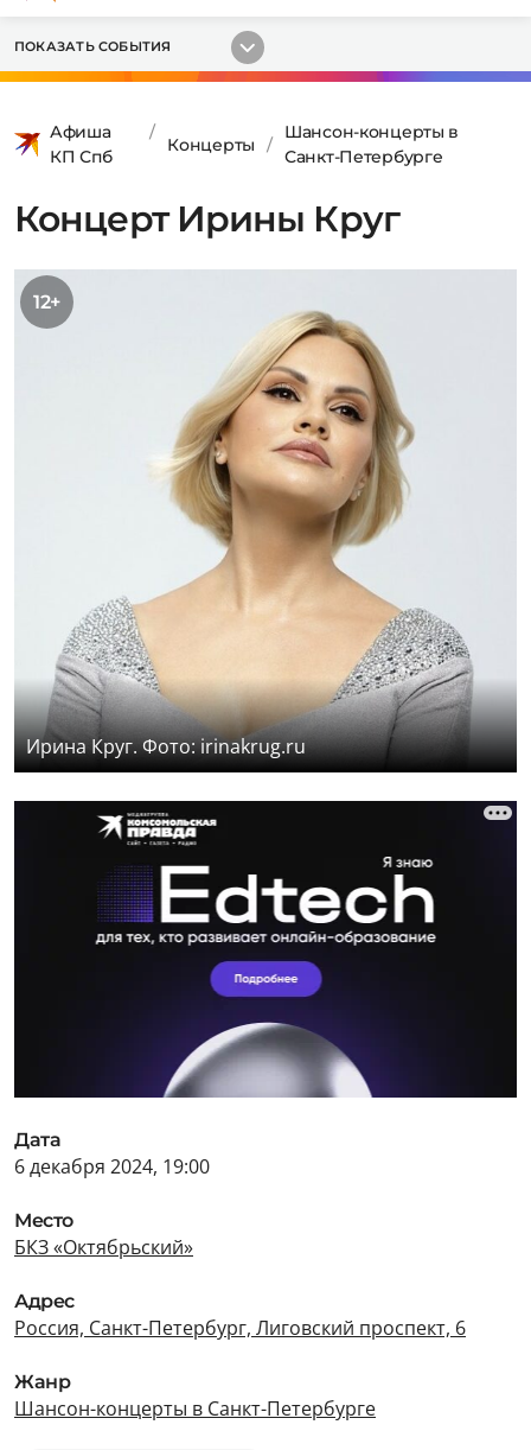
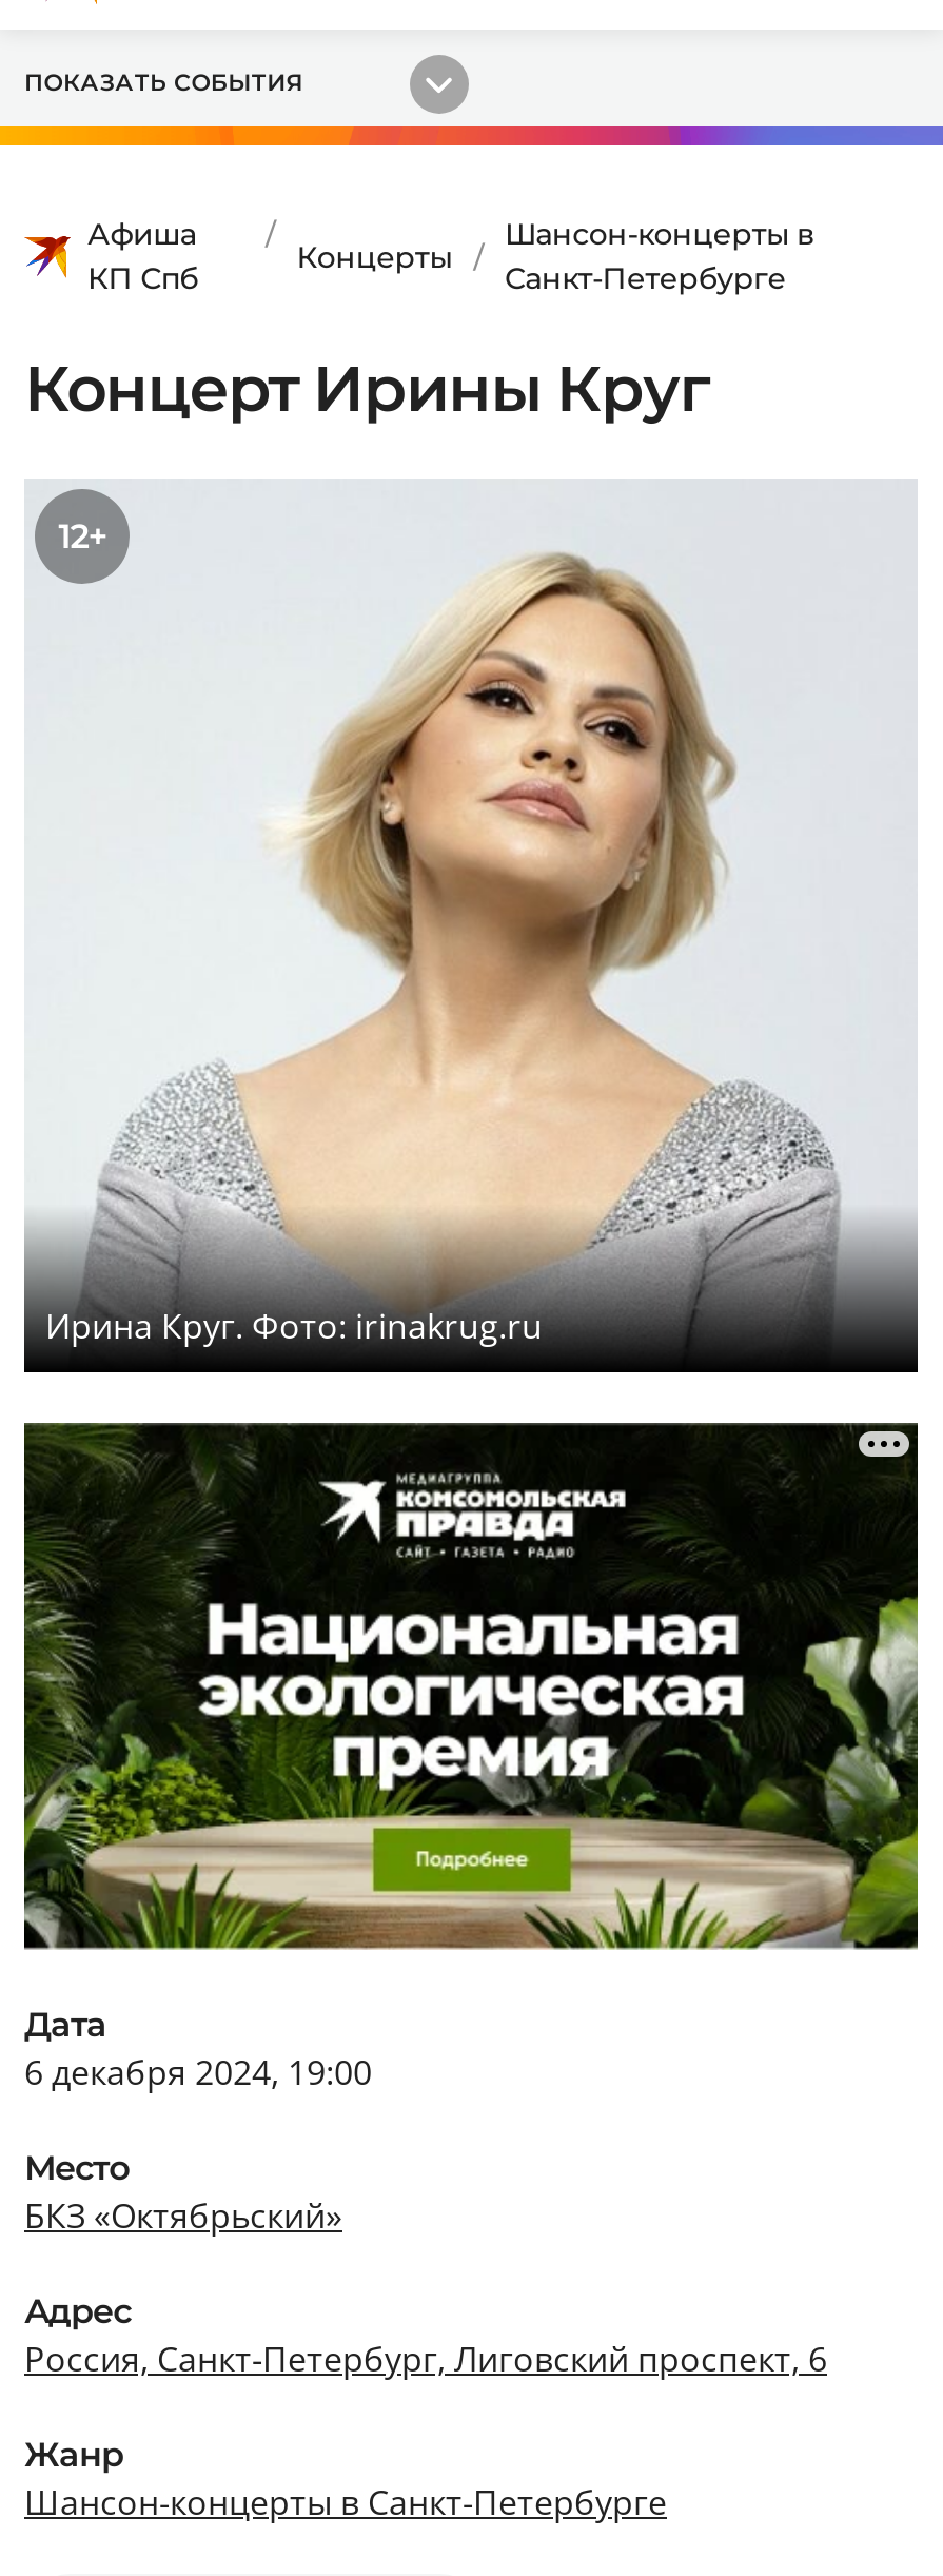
- [image]
+ [image]
